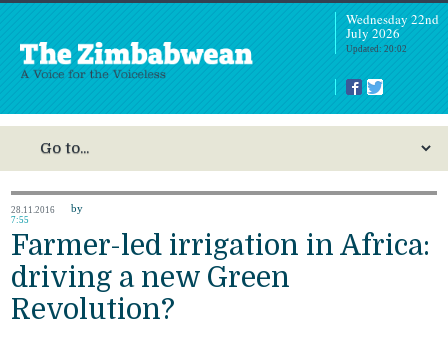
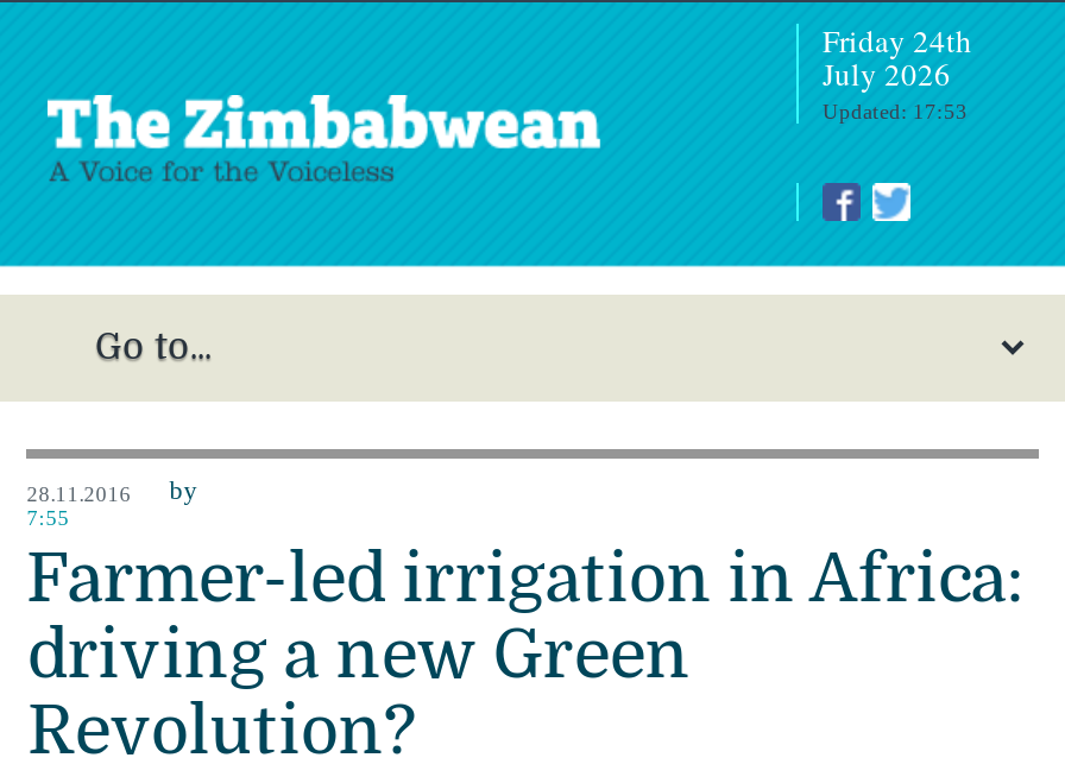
- Wednesday 22nd
+ Friday 24th

- Updated: 20:02
+ Updated: 17:53
